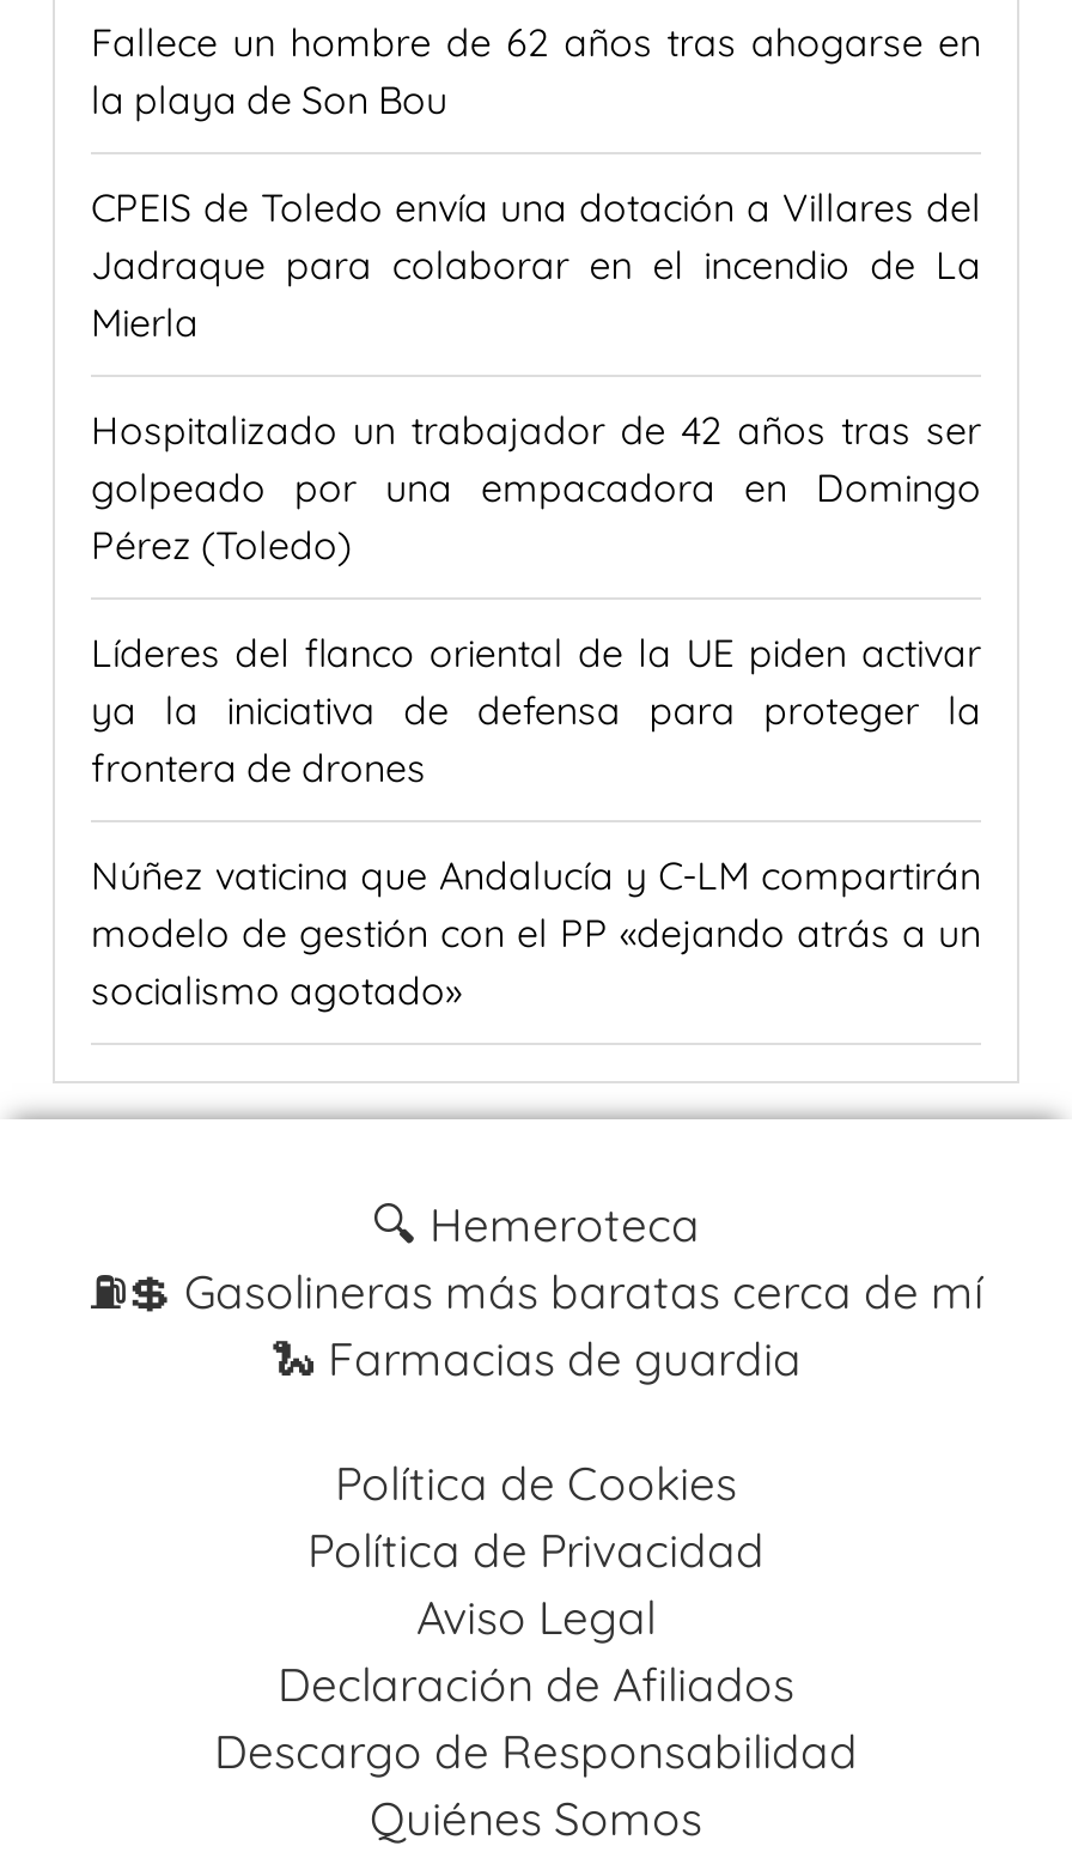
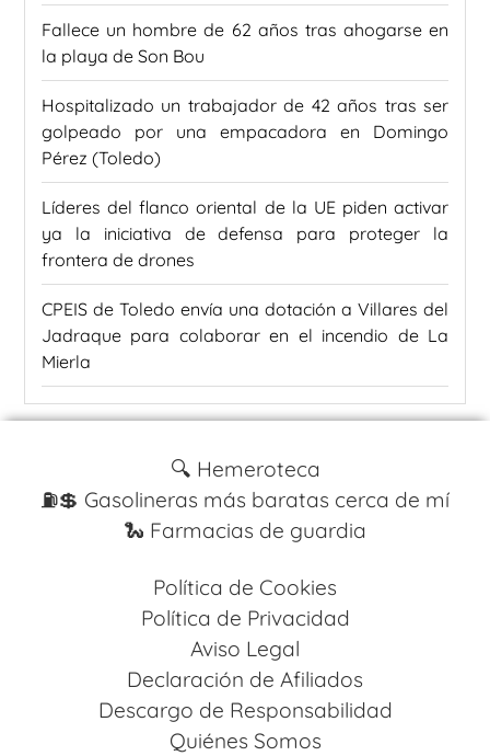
moved down: CPEIS de Toledo envía una dotación a Villares del | Jadraque para colaborar en el incendio de La | Mierla

- Núñez vaticina que Andalucía y C-LM compartirán
- modelo de gestión con el PP «dejando atrás a un
- socialismo agotado»
